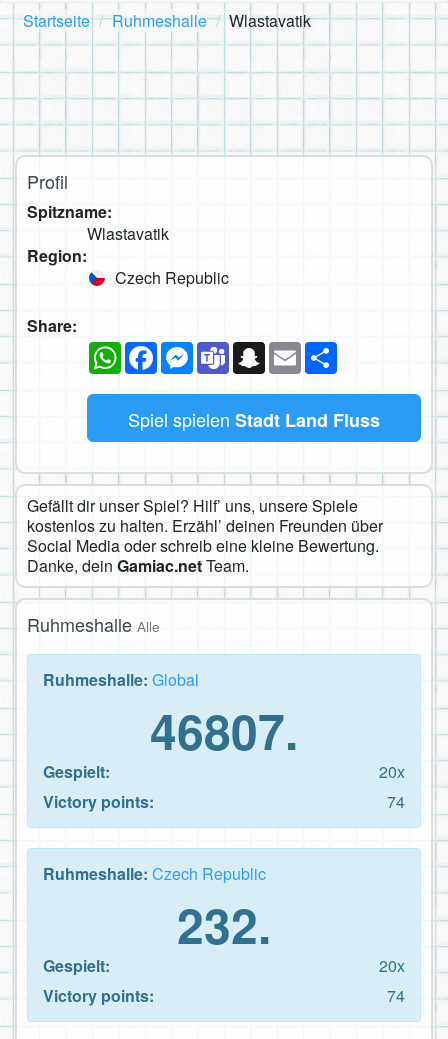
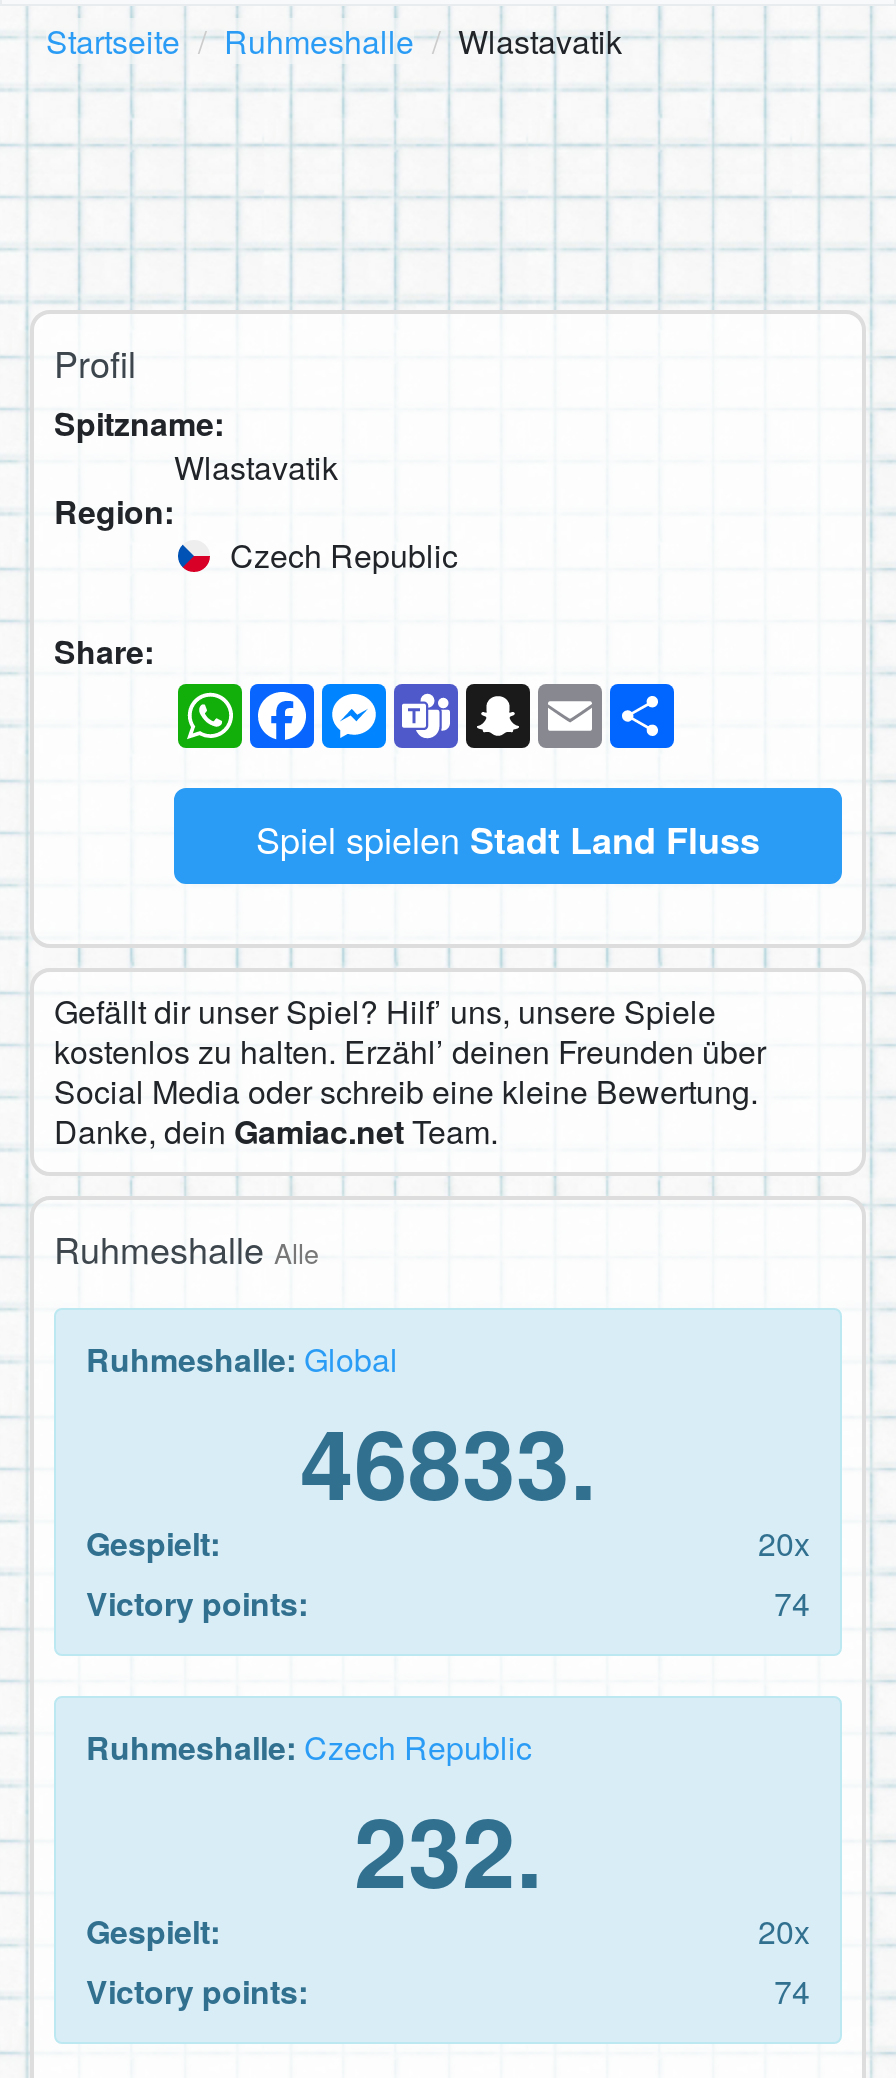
- 46807.
+ 46833.
